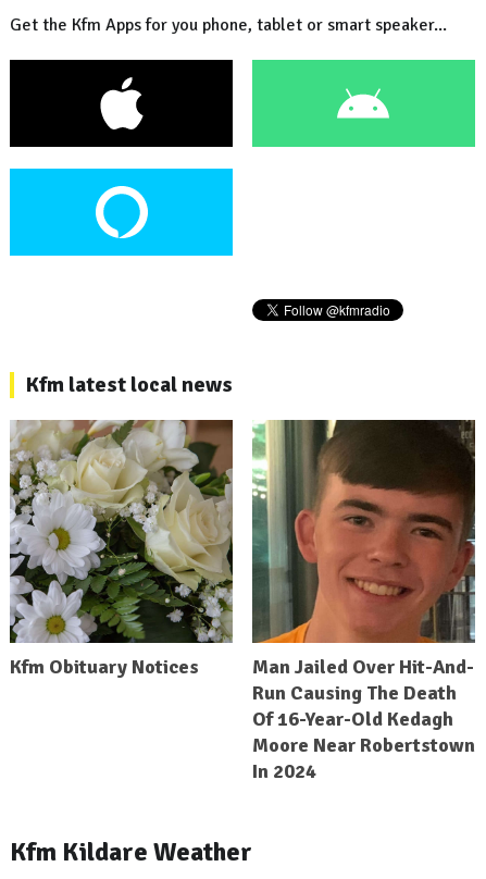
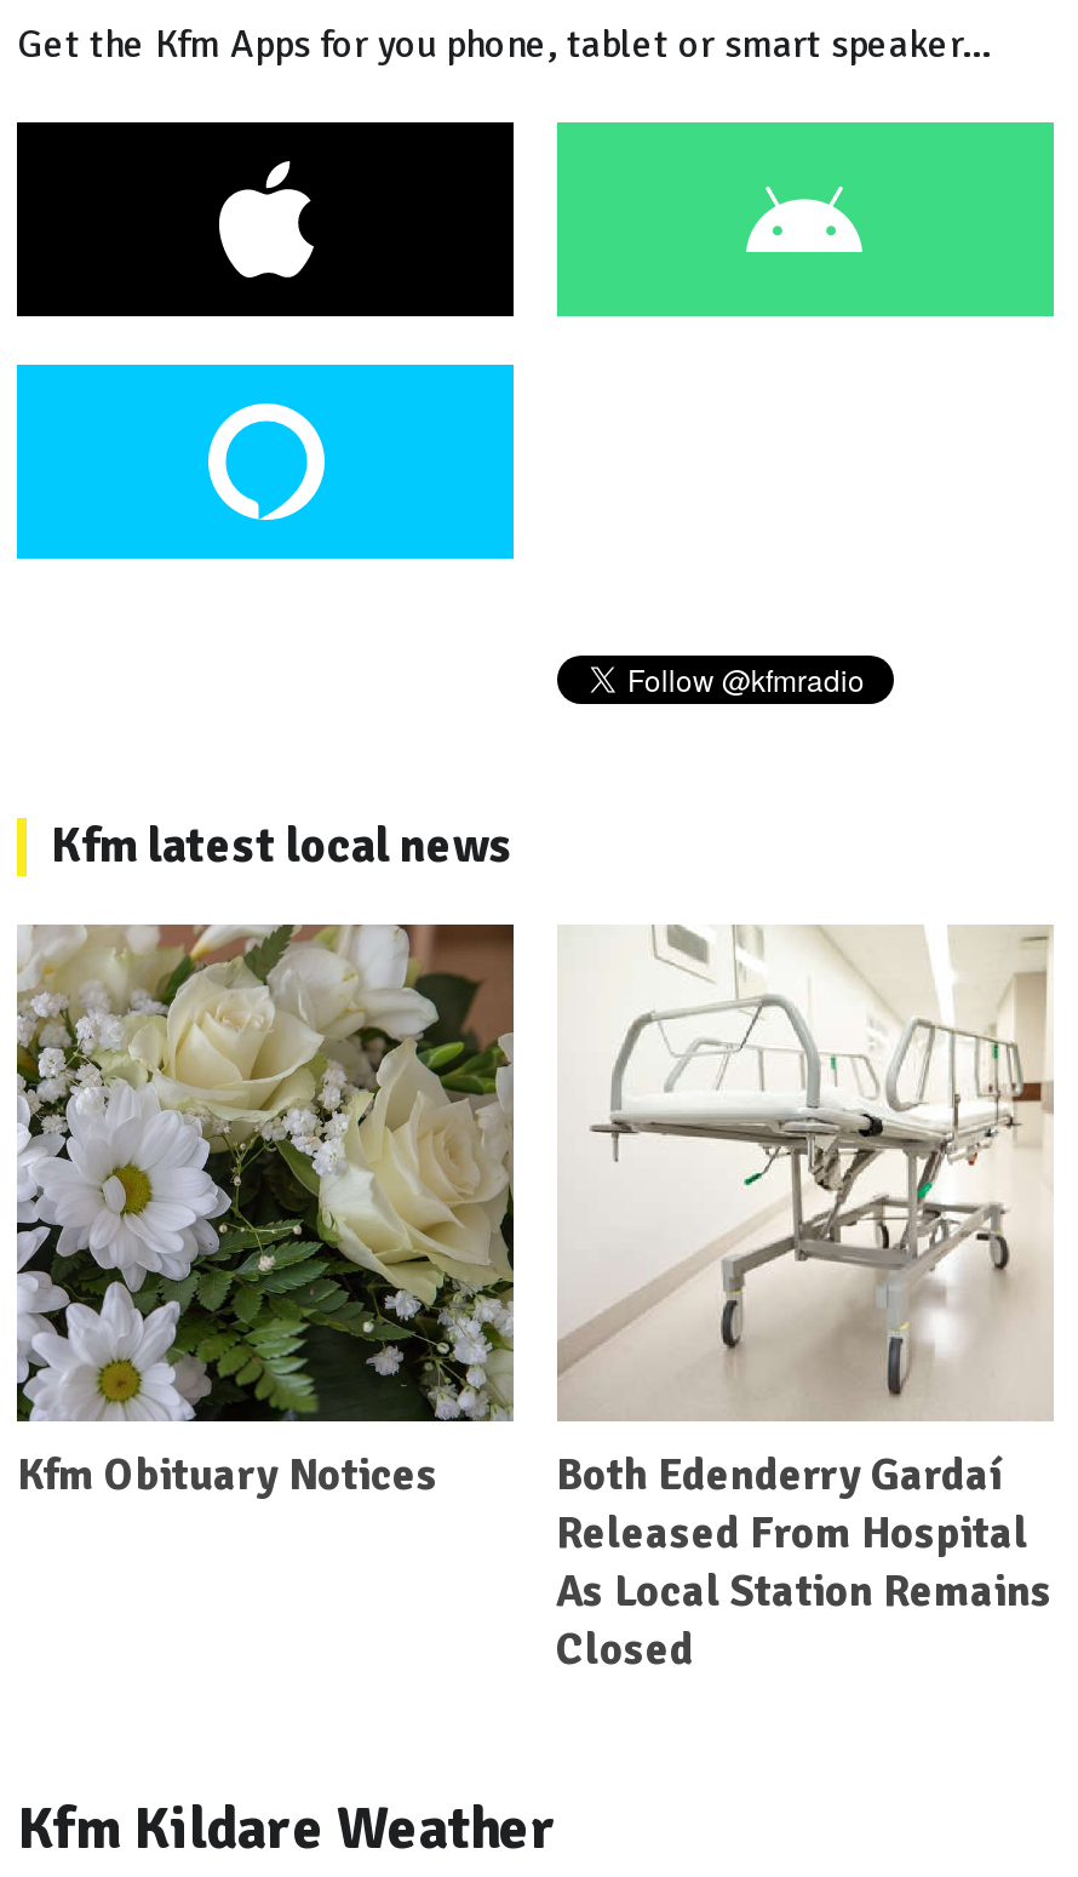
- [image]
- Man Jailed Over Hit-And-
- Run Causing The Death
- Of 16-Year-Old Kedagh
- Moore Near Robertstown
- In 2024
+ [image]
+ Both Edenderry Gardaí
+ Released From Hospital
+ As Local Station Remains
+ Closed
